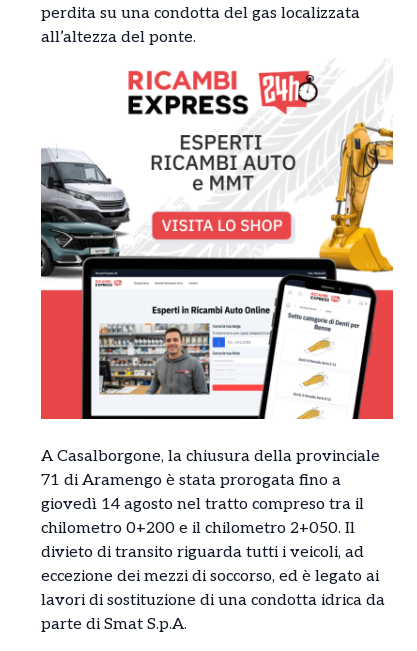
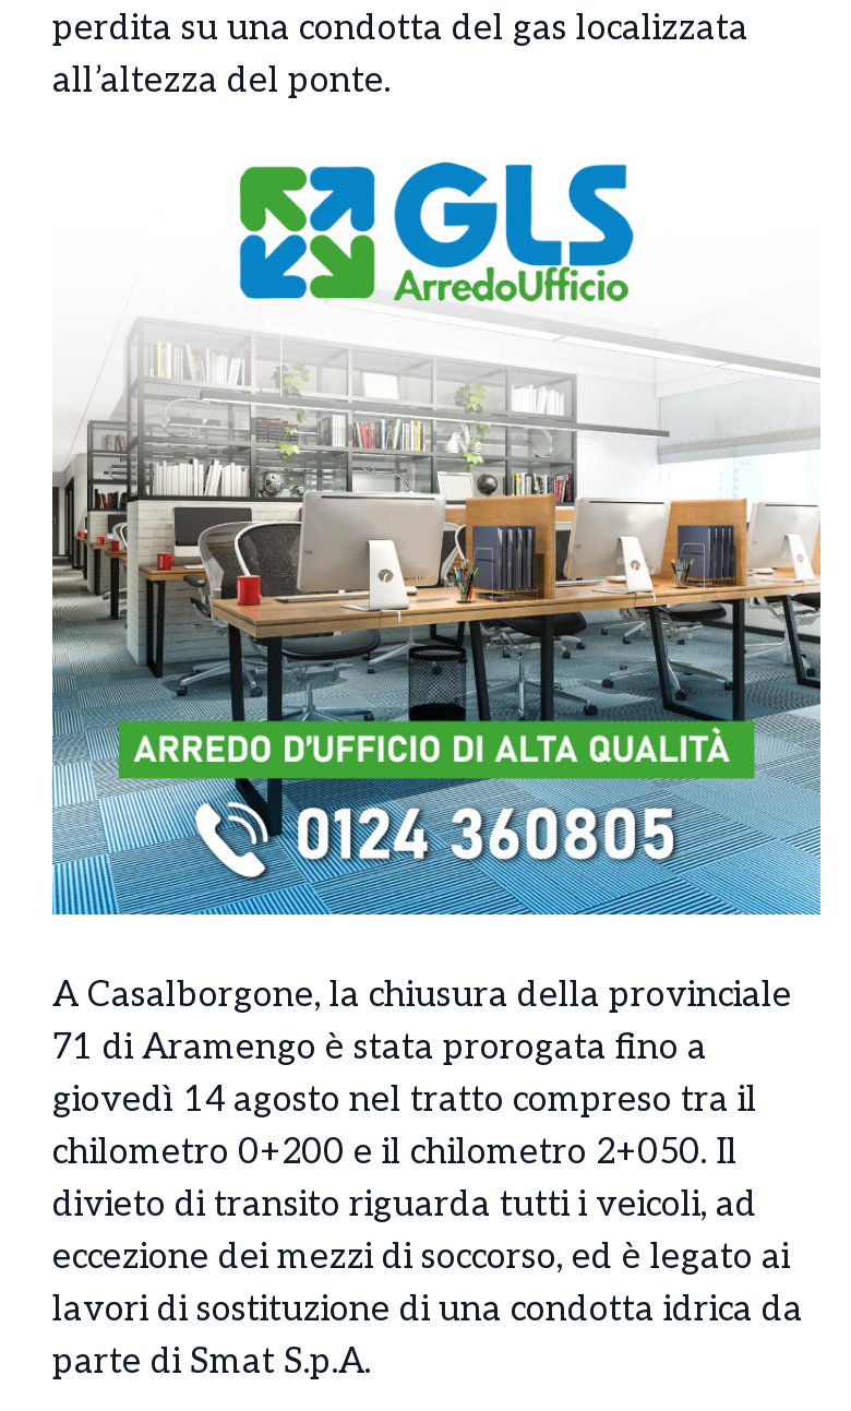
- [image]
+ [image]
